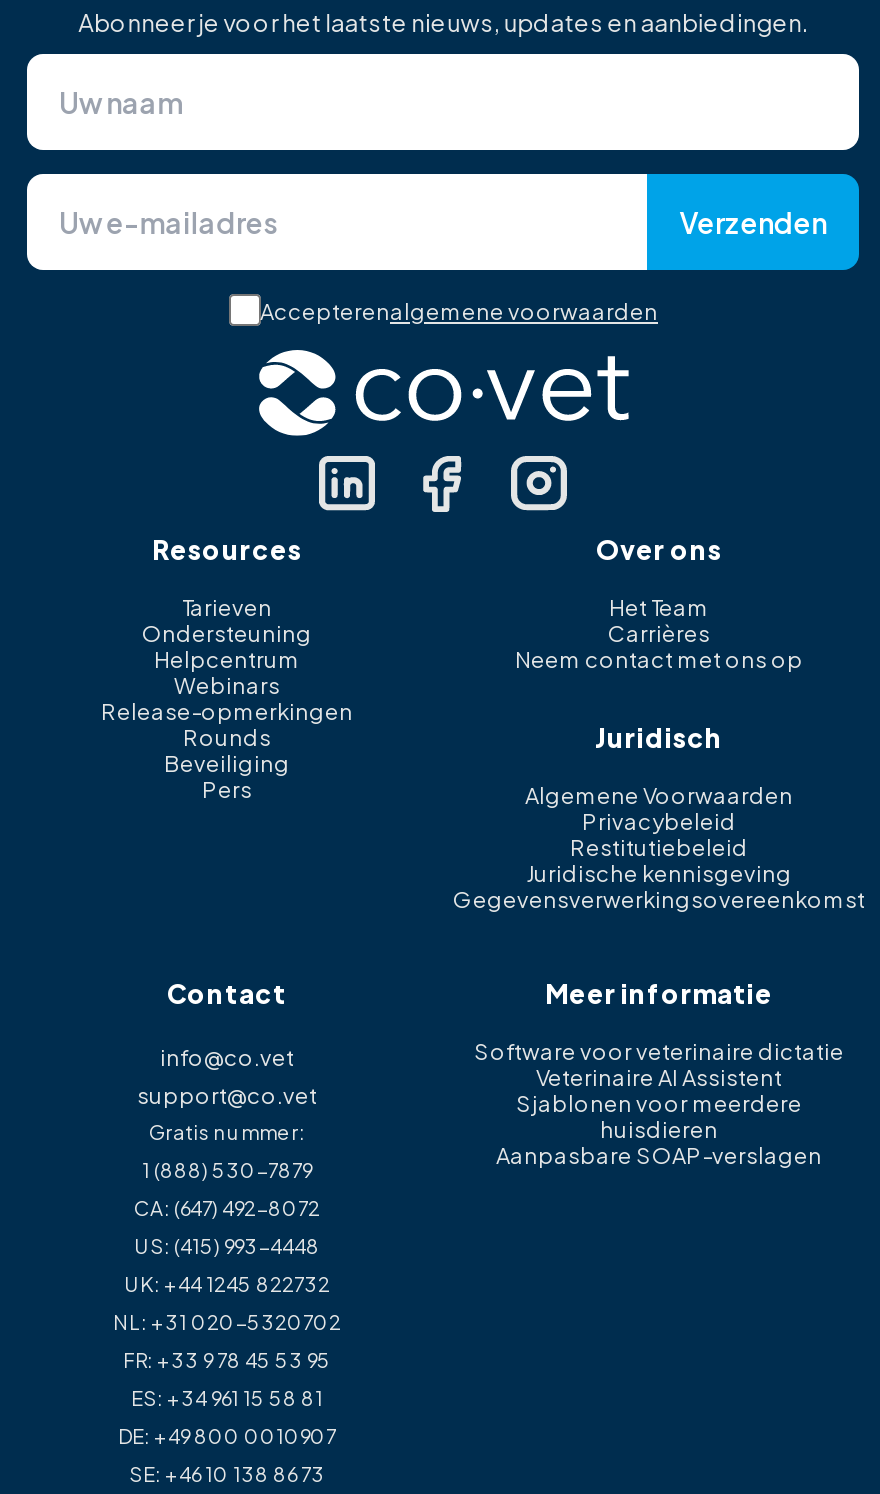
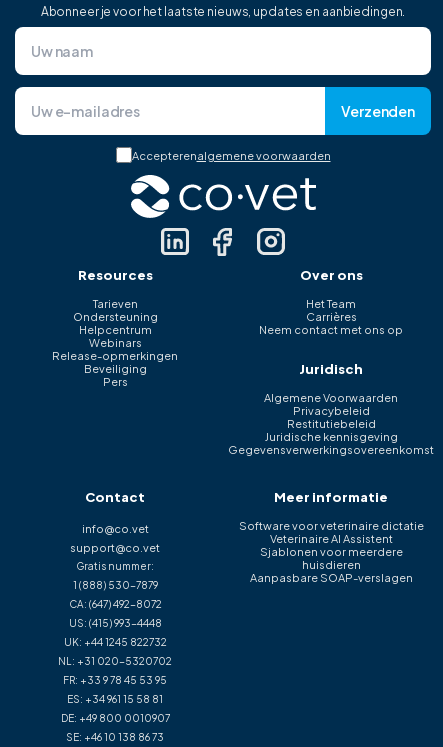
- Rounds
